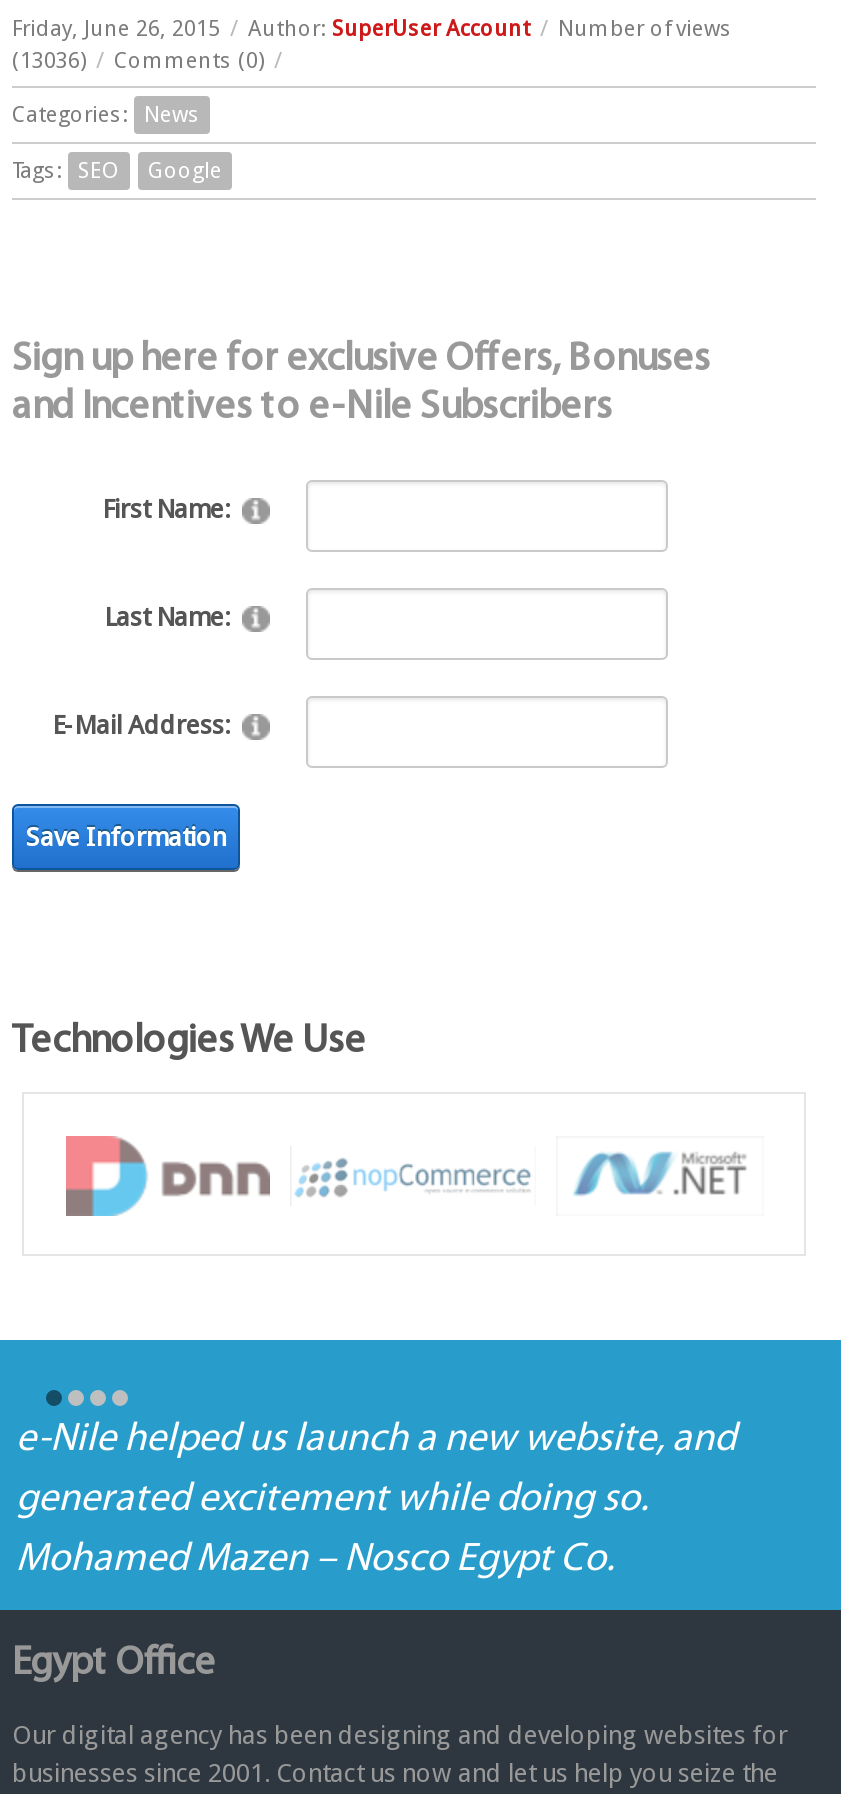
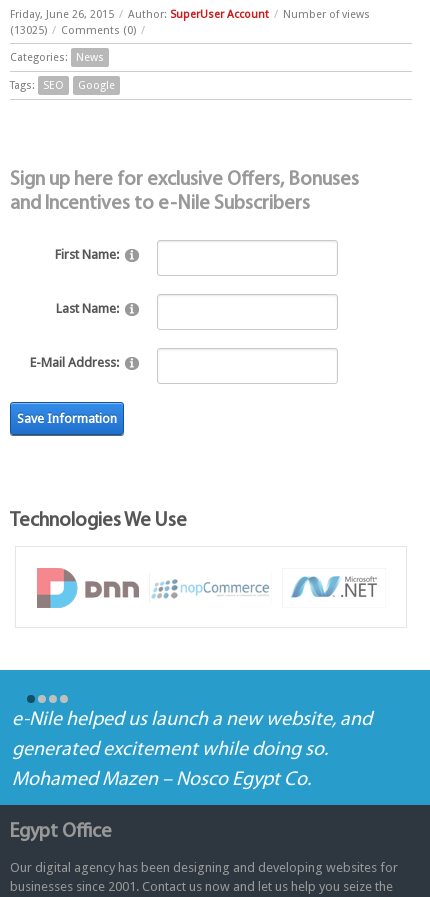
- (13036) / Comments (0) /
+ (13025) / Comments (0) /
